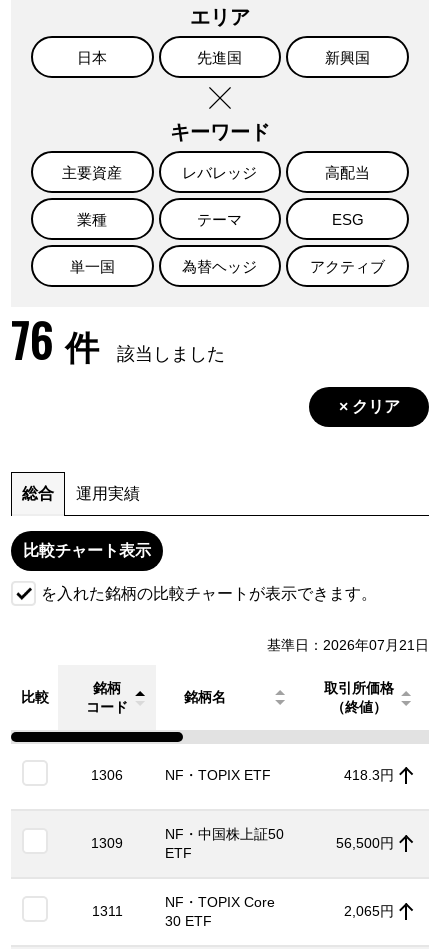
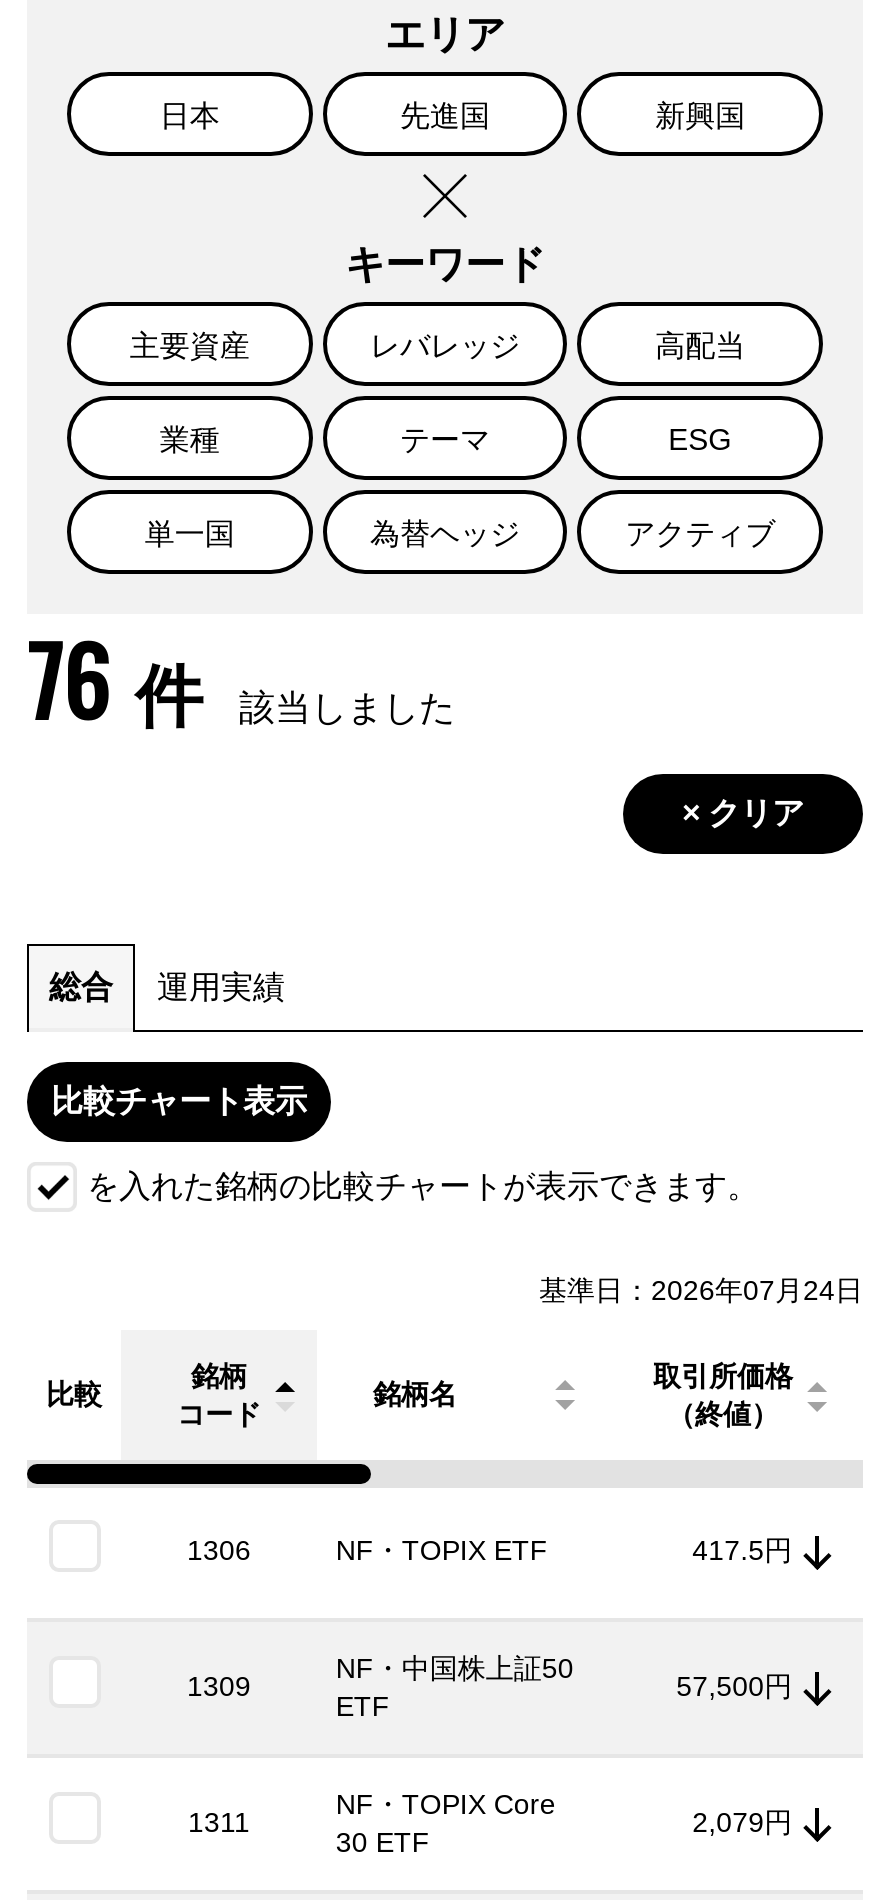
- 基準日：2026年07月21日
+ 基準日：2026年07月24日

- 418.3円
+ 417.5円

- 56,500円
+ 57,500円

- 2,065円
+ 2,079円
